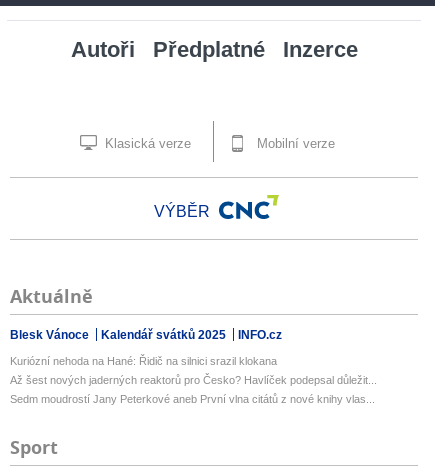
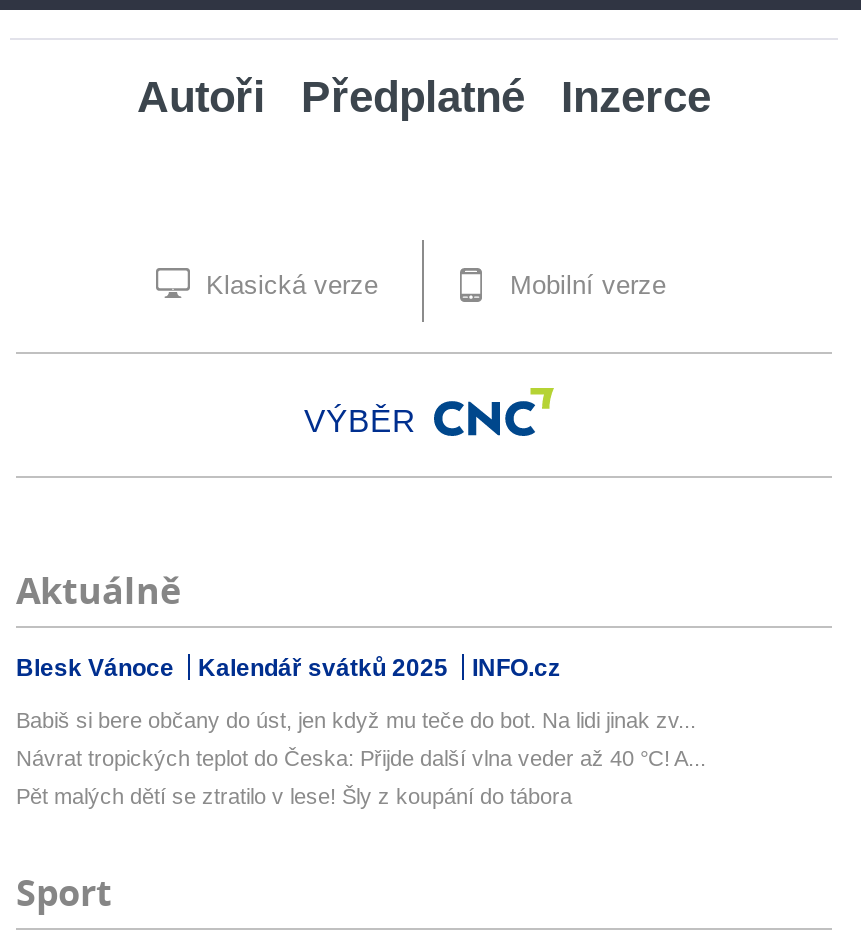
- Kuriózní nehoda na Hané: Řidič na silnici srazil klokana
+ Babiš si bere občany do úst, jen když mu teče do bot. Na lidi jinak zv...

- Až šest nových jaderných reaktorů pro Česko? Havlíček podepsal důležit...
+ Návrat tropických teplot do Česka: Přijde další vlna veder až 40 °C! A...

- Sedm moudrostí Jany Peterkové aneb První vlna citátů z nové knihy vlas...
+ Pět malých dětí se ztratilo v lese! Šly z koupání do tábora
